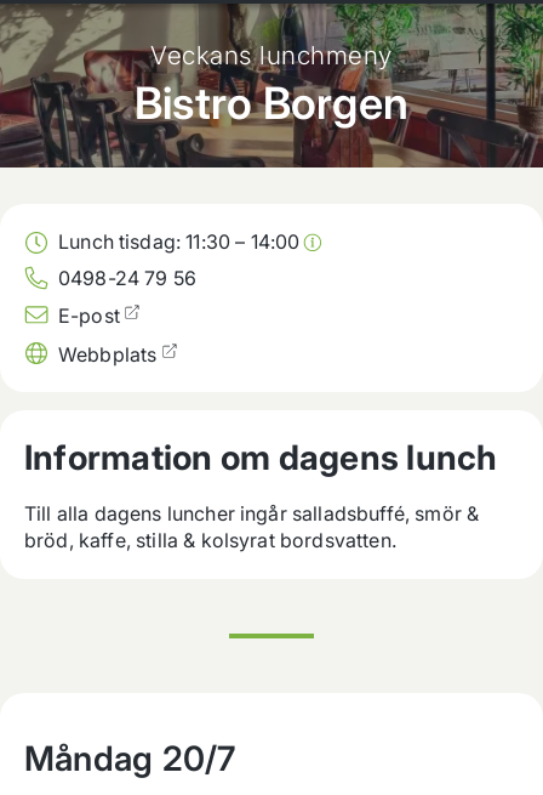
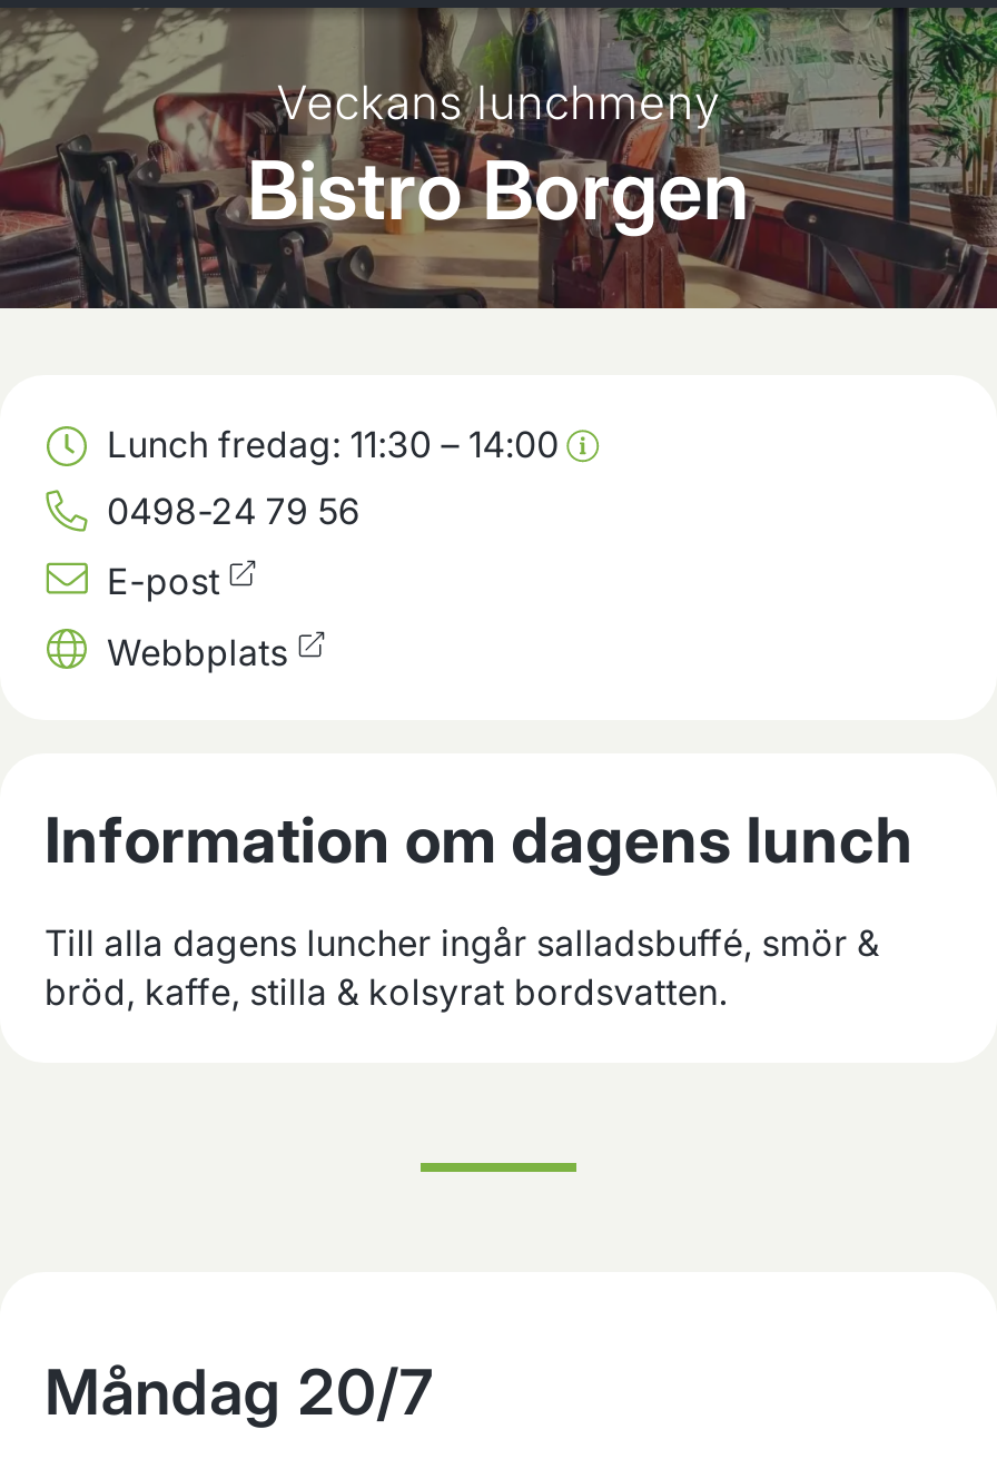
- Lunch tisdag: 11:30 – 14:00
+ Lunch fredag: 11:30 – 14:00
